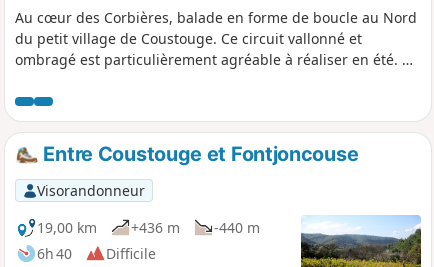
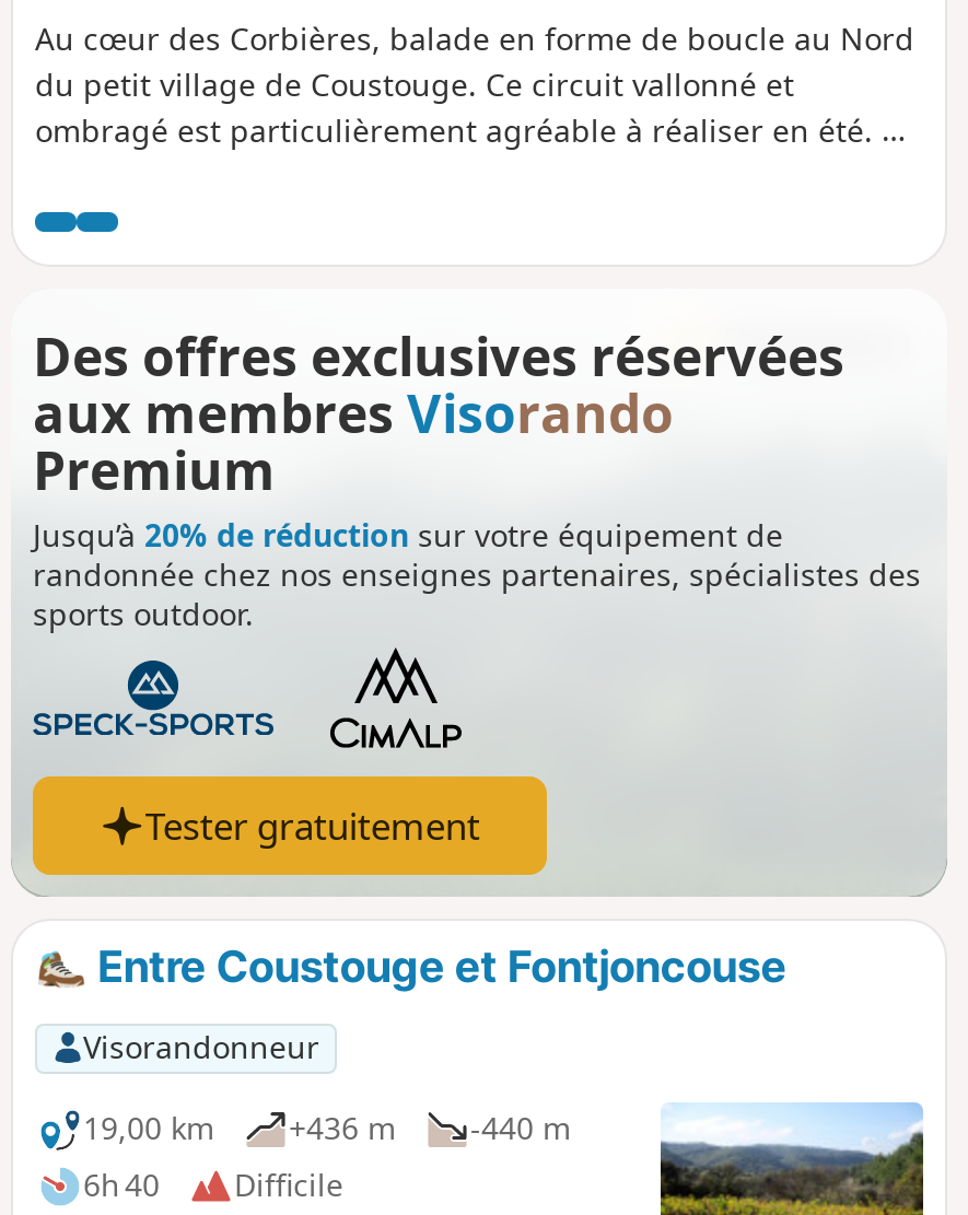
+ [image]
+ Des offres exclusives réservées
+ aux membresVisorando
+ Premium
+ Jusqu’à 20% de réduction sur votre équipement de
+ randonnée chez nos enseignes partenaires, spécialistes des
+ sports outdoor.

+ Tester gratuitement
